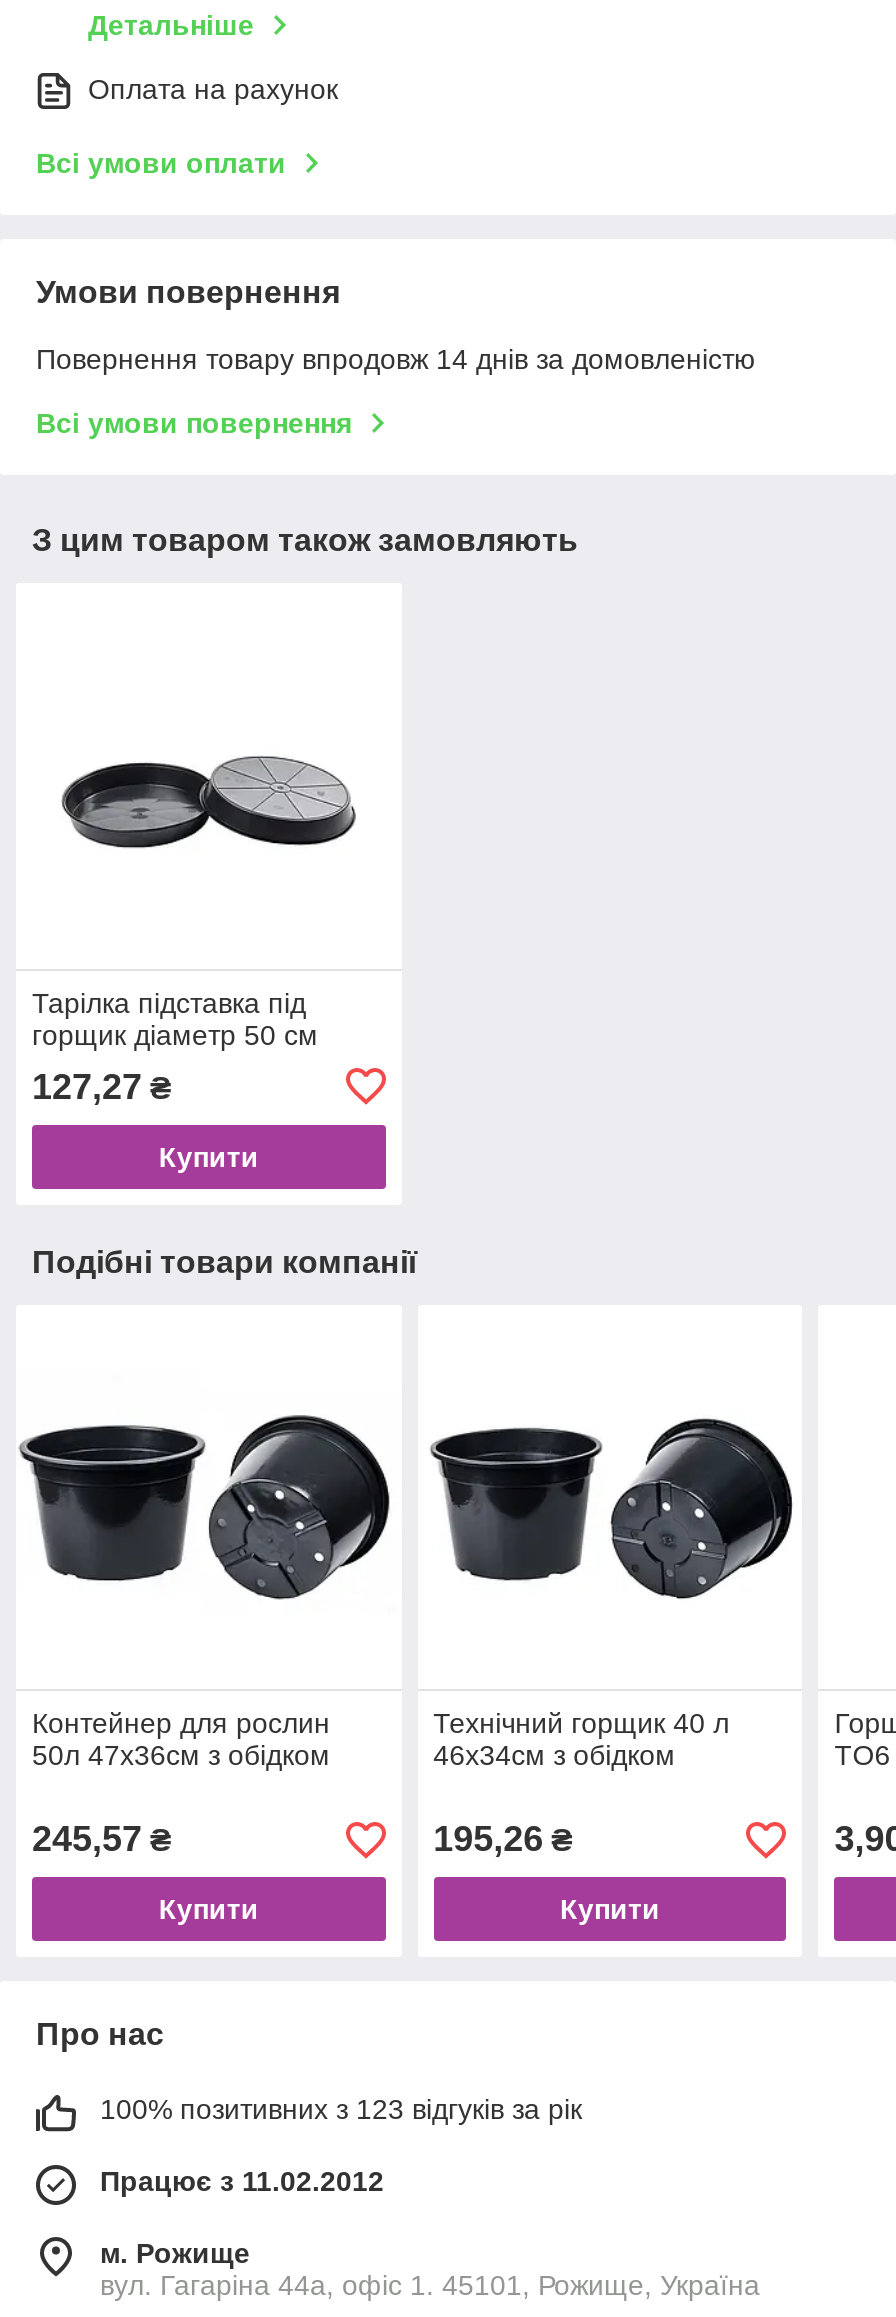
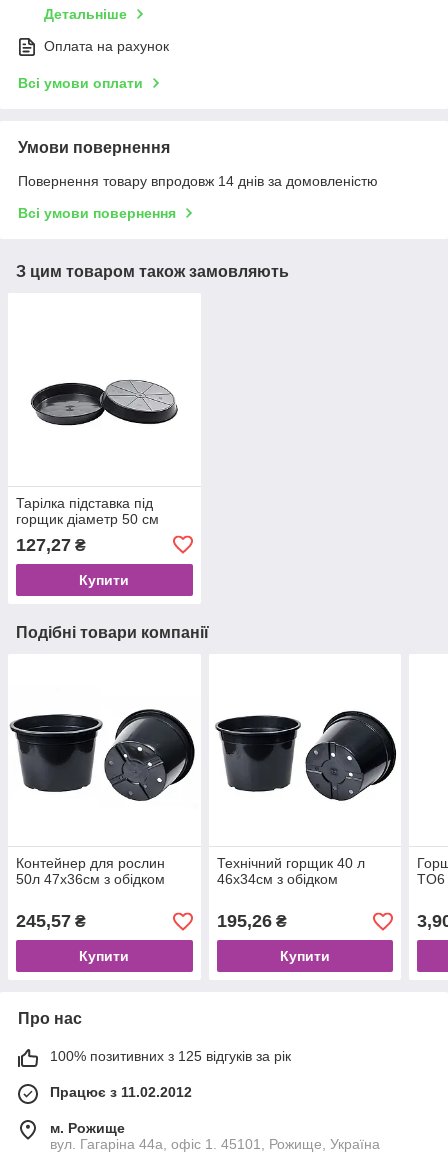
- 100% позитивних з 123 відгуків за рік
+ 100% позитивних з 125 відгуків за рік
